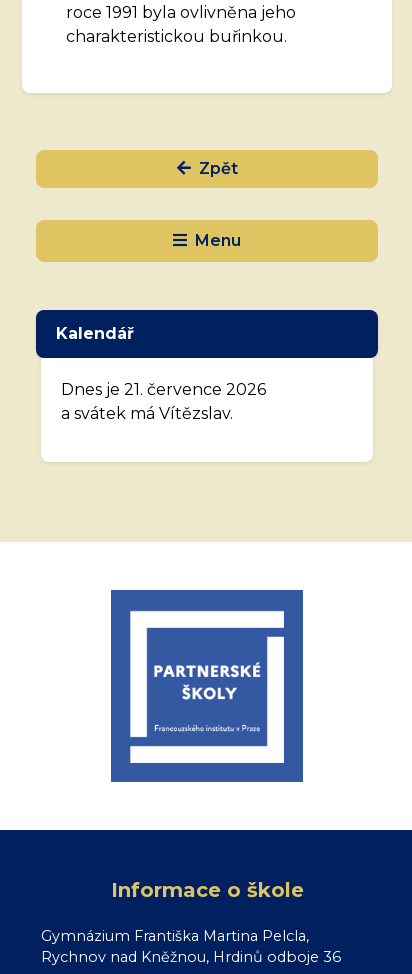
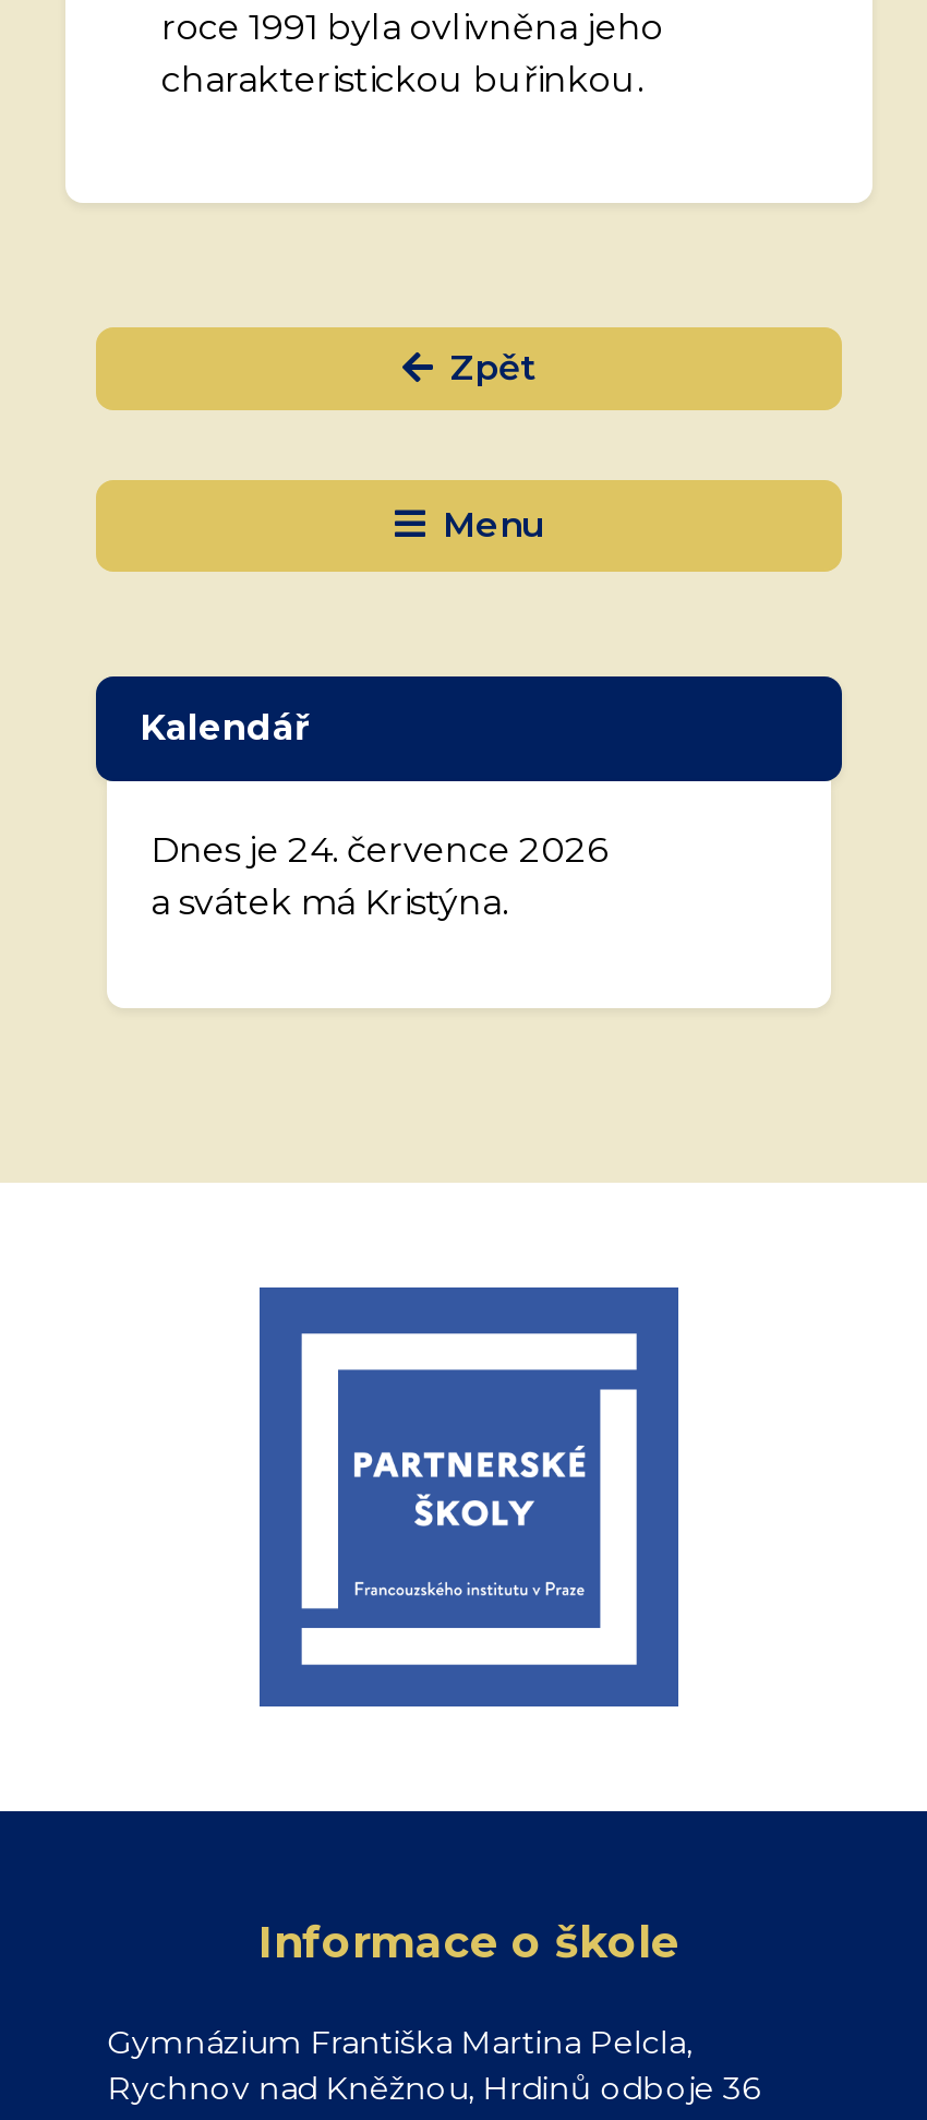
- Dnes je 21. července 2026
+ Dnes je 24. července 2026

- a svátek má Vítězslav.
+ a svátek má Kristýna.
